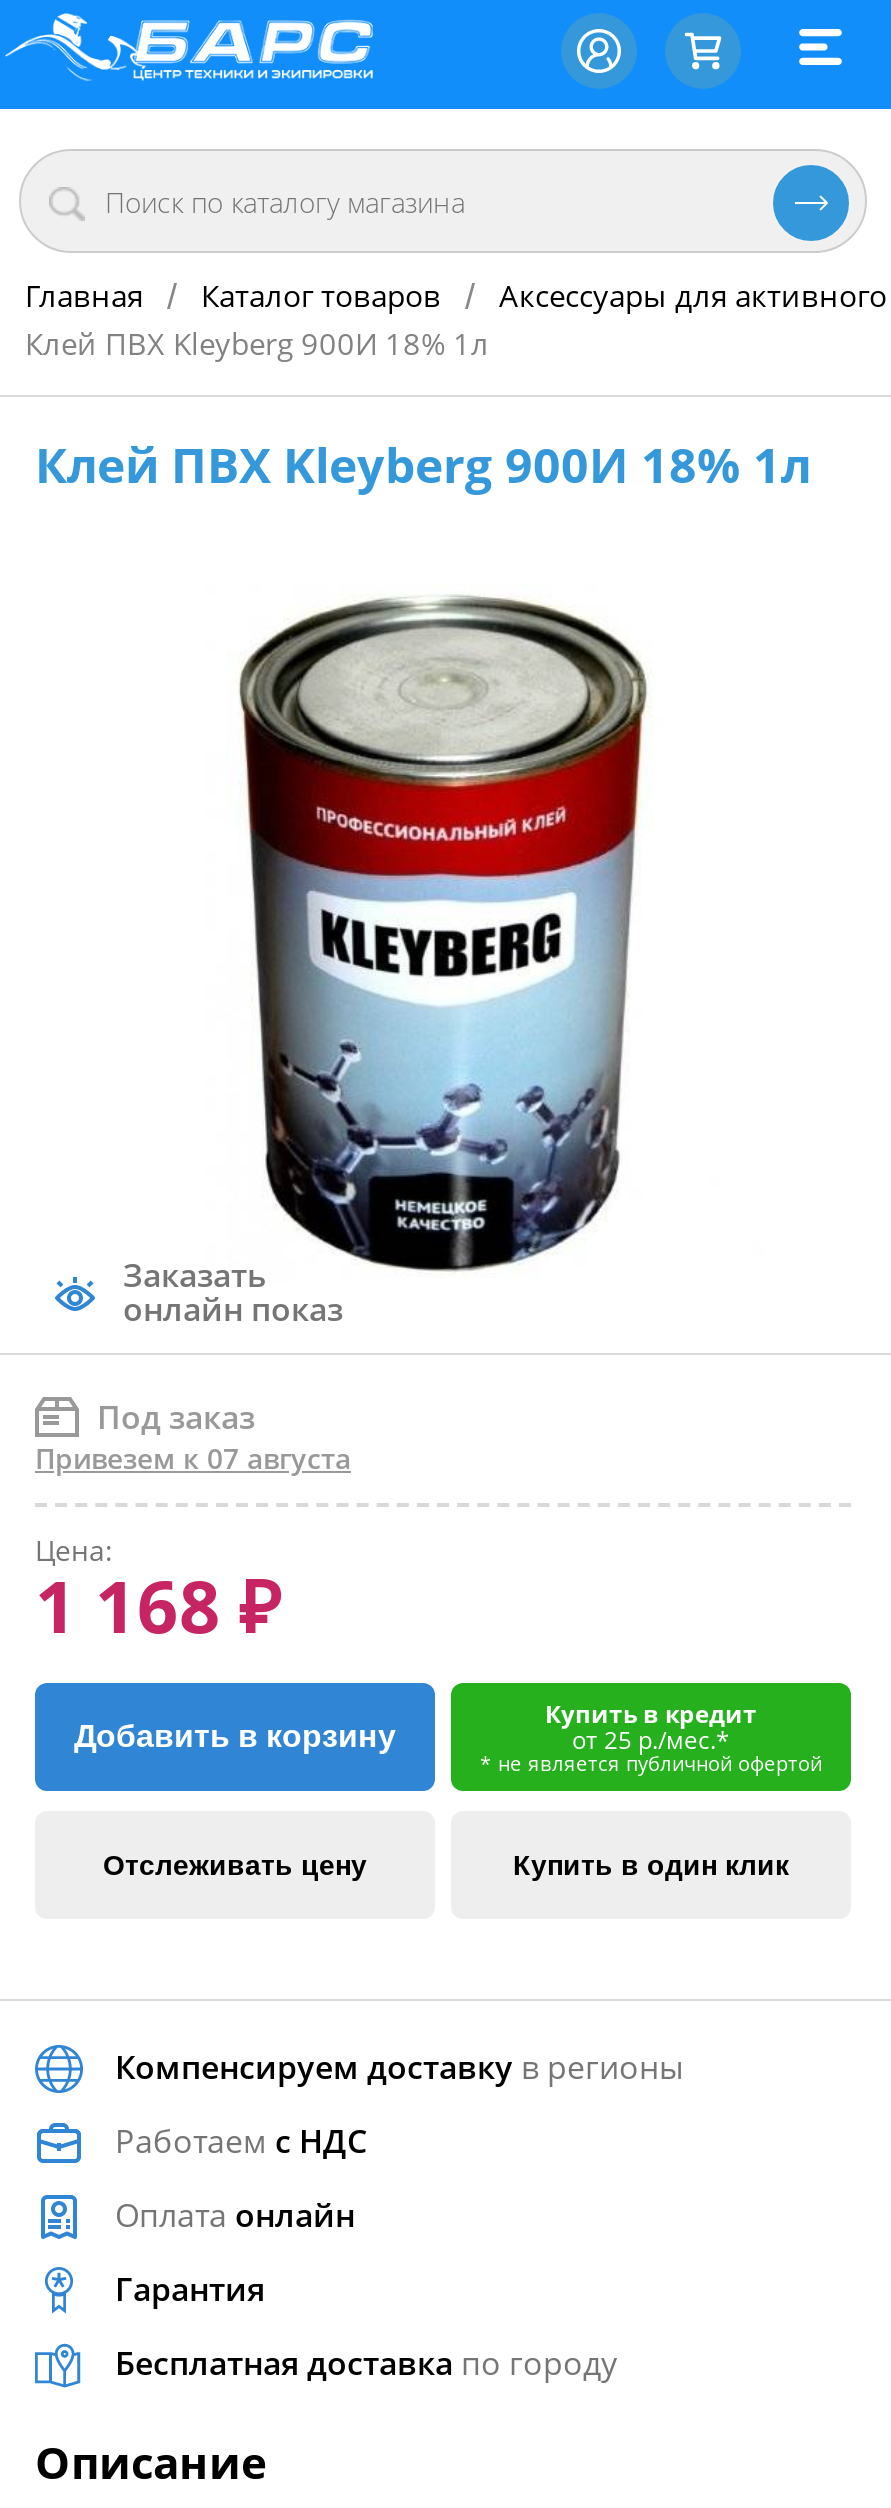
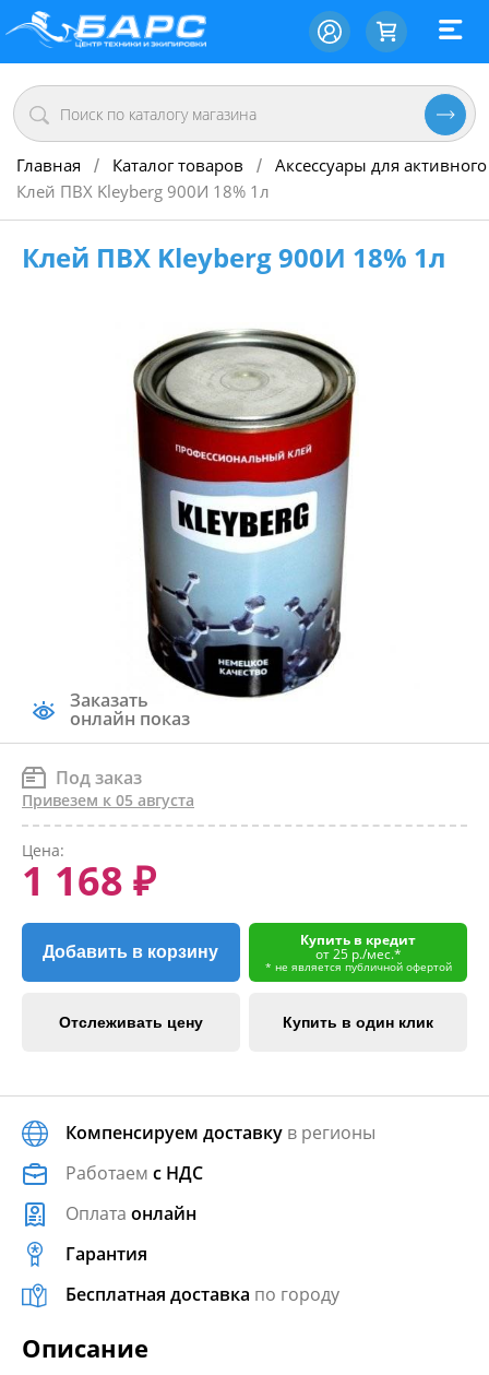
- Привезем к 07 августа
+ Привезем к 05 августа
